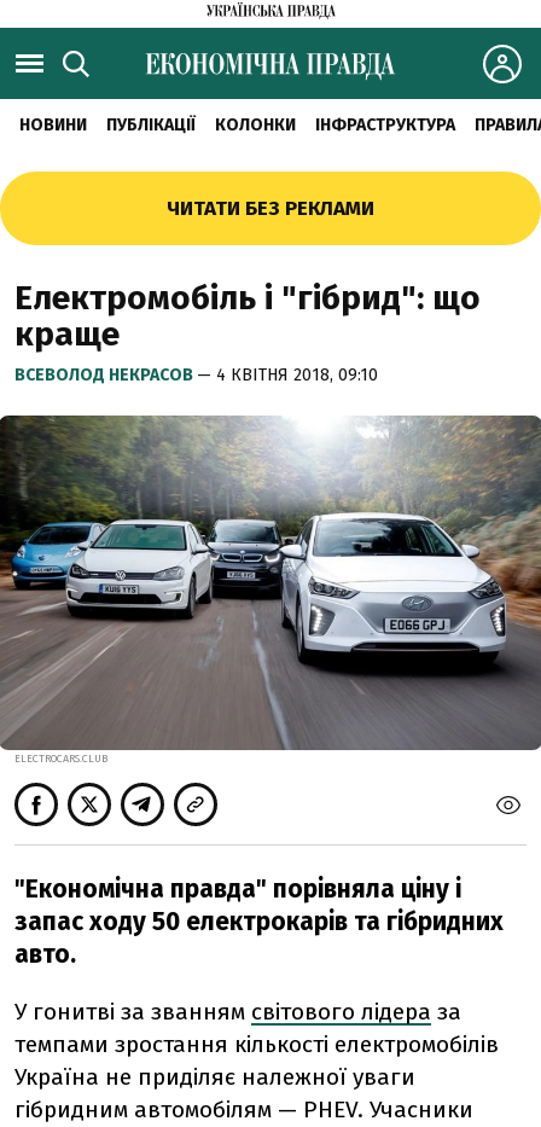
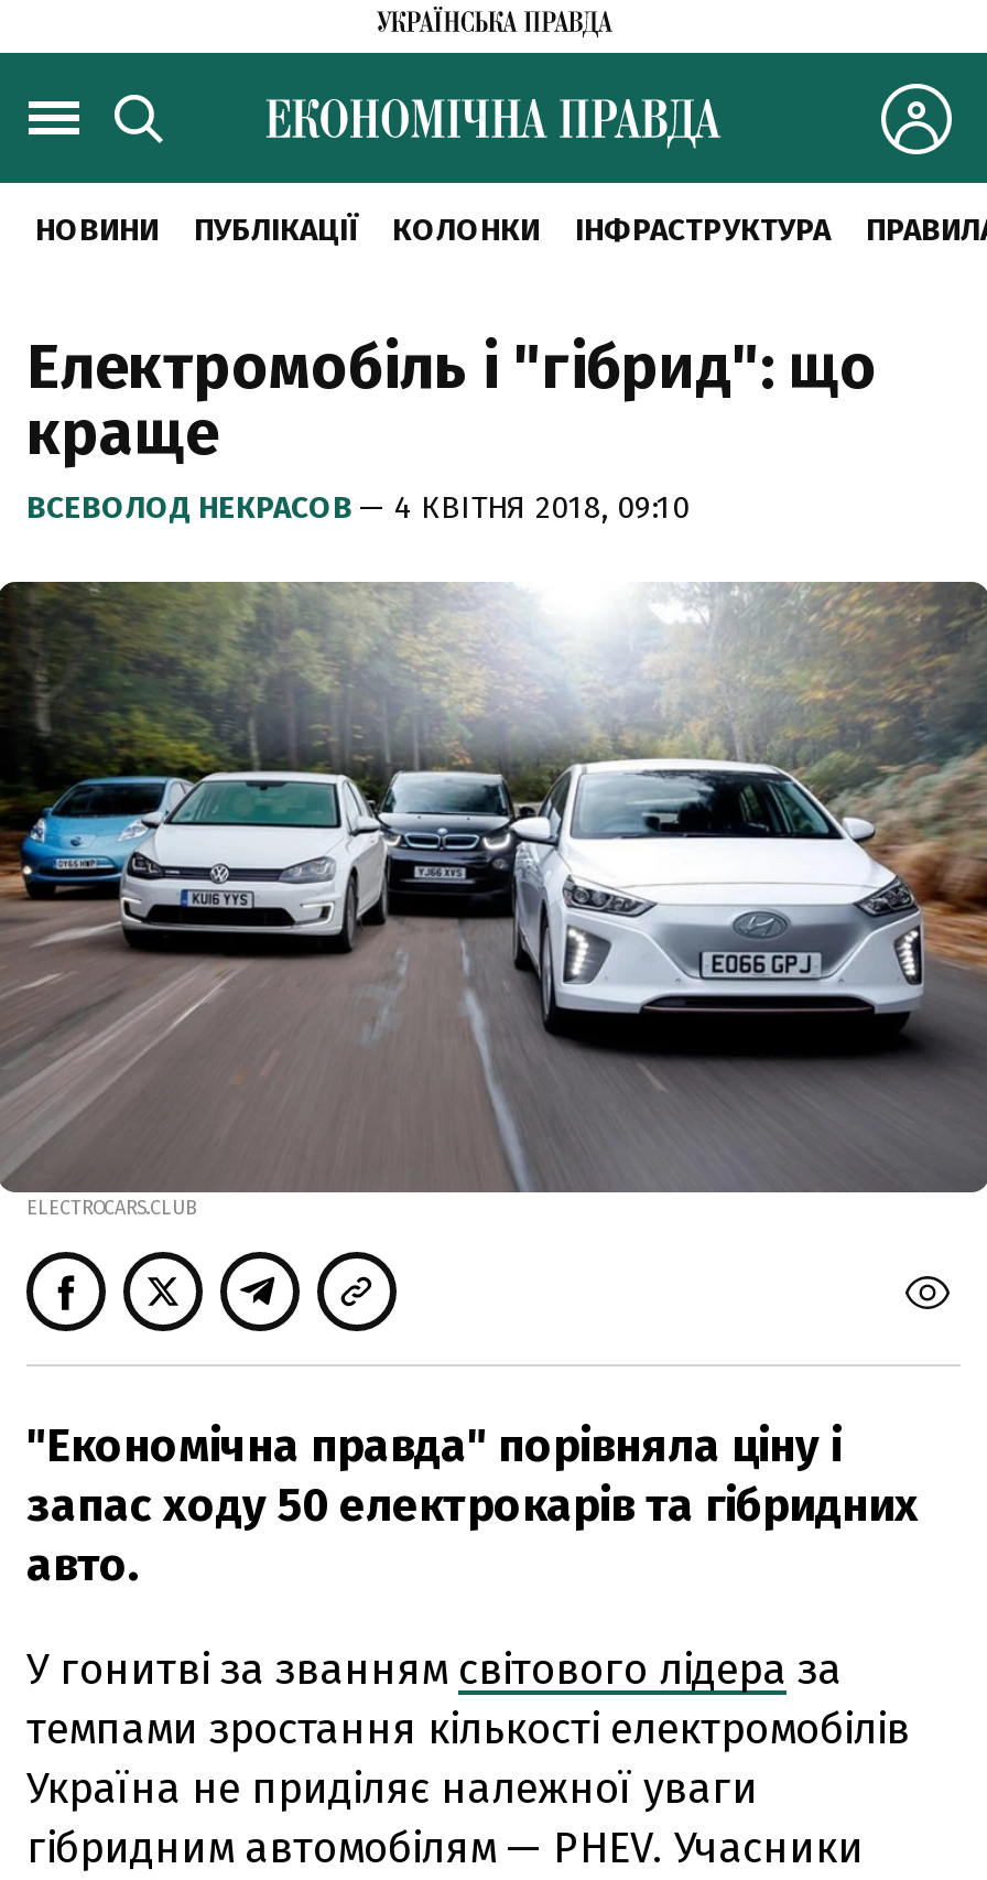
- ЧИТАТИ БЕЗ РЕКЛАМИ
